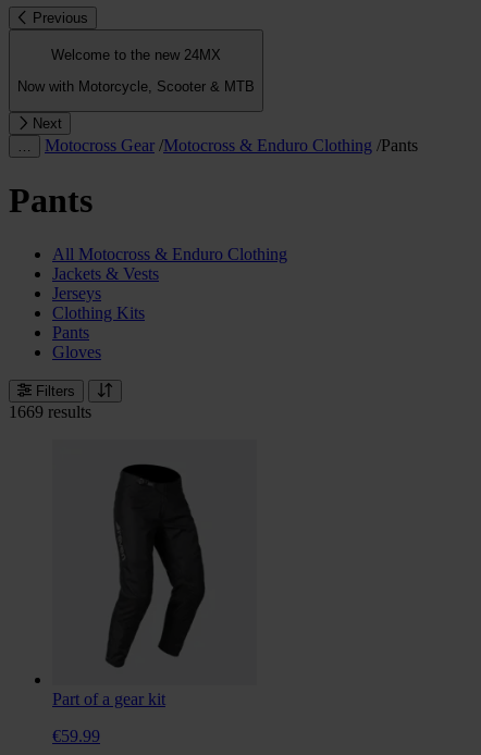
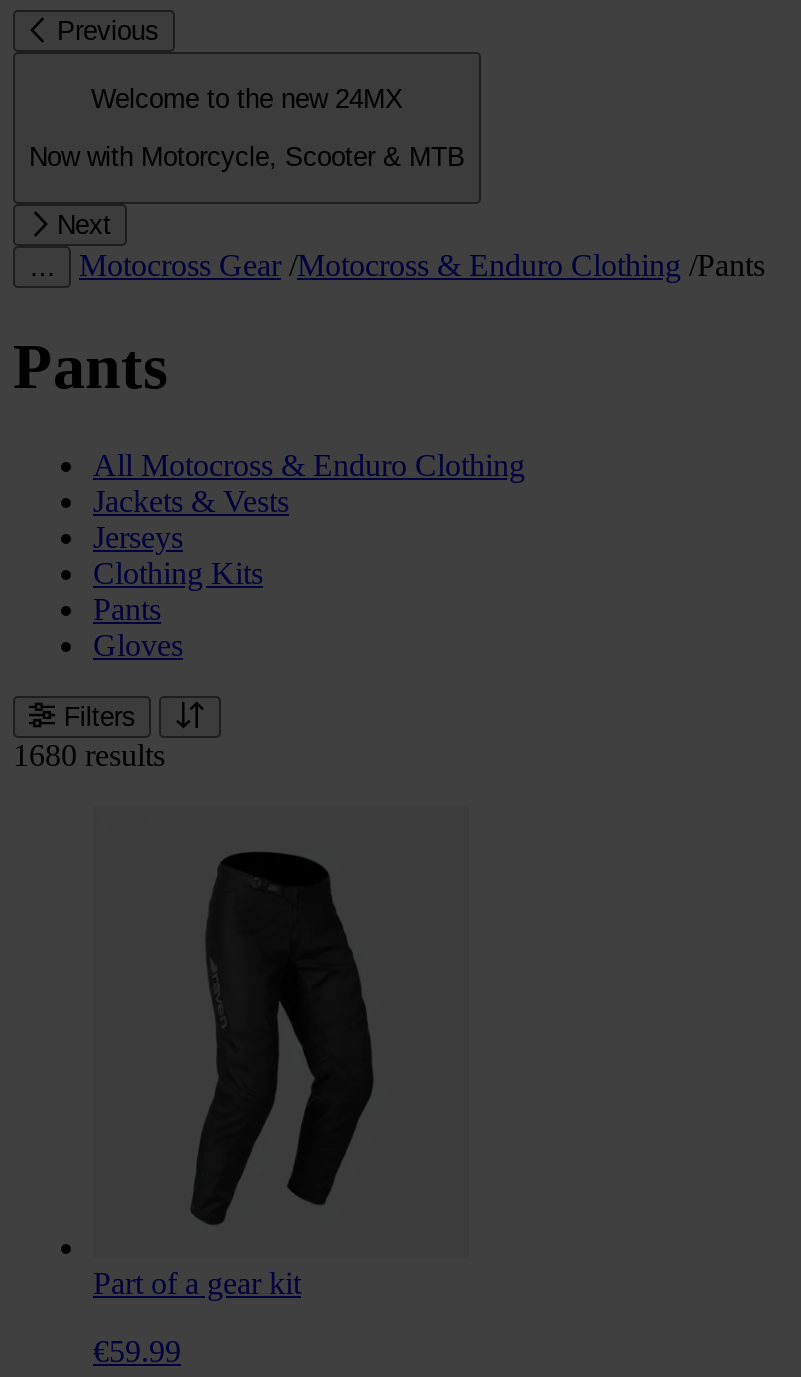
- 1669 results
+ 1680 results
